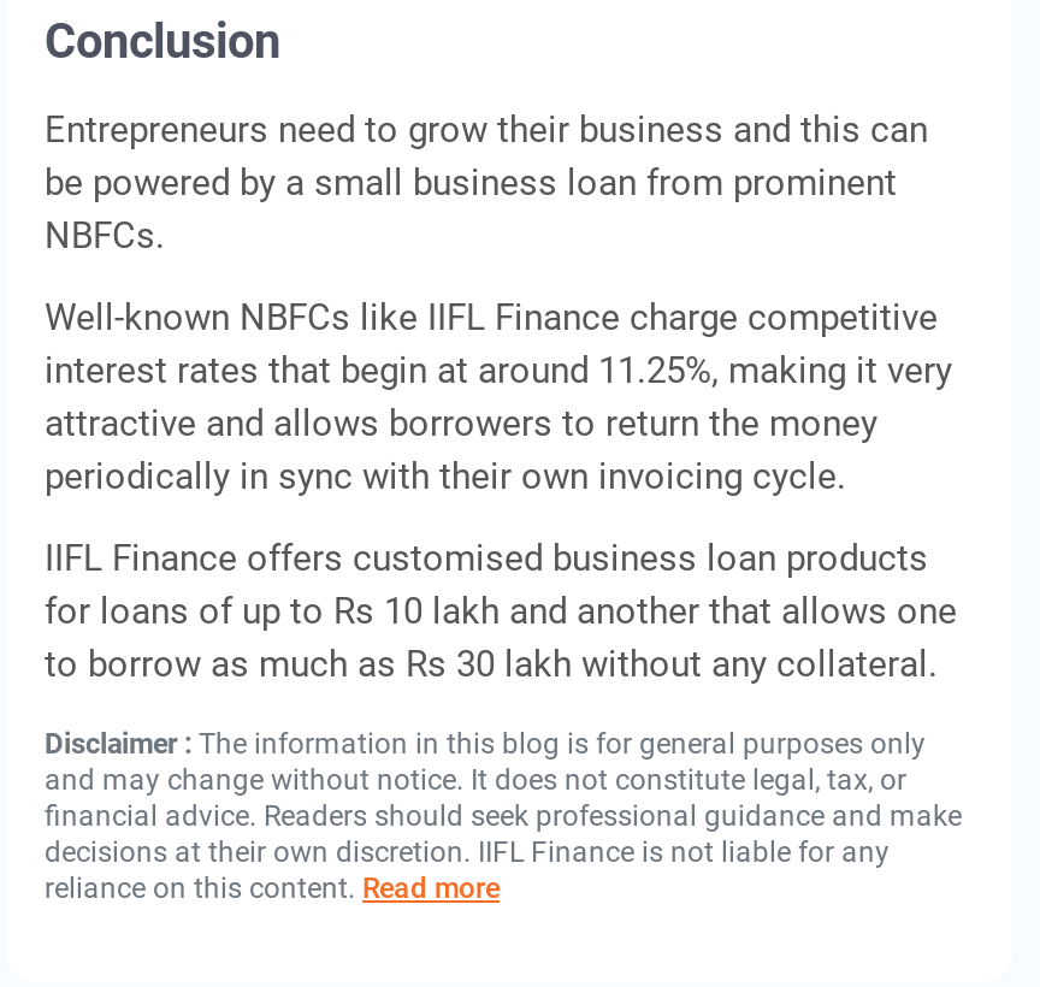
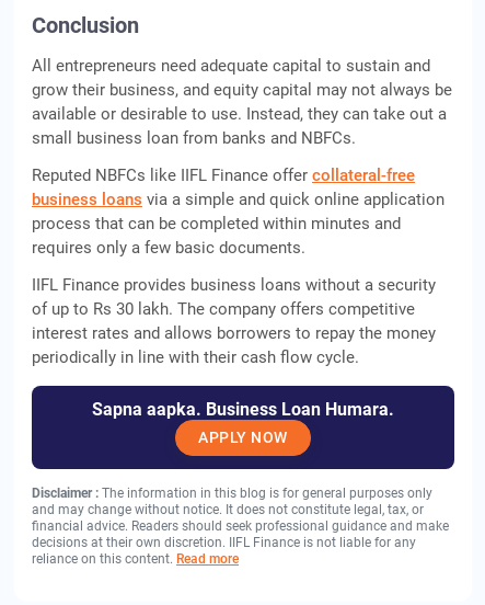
- Entrepreneurs need to grow their business and this can
- be powered by a small business loan from prominent
- NBFCs.
- Well-known NBFCs like IIFL Finance charge competitive
- interest rates that begin at around 11.25%, making it very
- attractive and allows borrowers to return the money
- periodically in sync with their own invoicing cycle.
- IIFL Finance offers customised business loan products
- for loans of up to Rs 10 lakh and another that allows one
- to borrow as much as Rs 30 lakh without any collateral.
+ All entrepreneurs need adequate capital to sustain and
+ grow their business, and equity capital may not always be
+ available or desirable to use. Instead, they can take out a
+ small business loan from banks and NBFCs.
+ Reputed NBFCs like IIFL Finance offer collateral-free
+ business loans via a simple and quick online application
+ process that can be completed within minutes and
+ requires only a few basic documents.
+ IIFL Finance provides business loans without a security
+ of up to Rs 30 lakh. The company offers competitive
+ interest rates and allows borrowers to repay the money
+ periodically in line with their cash flow cycle.
+ Sapna aapka. Business Loan Humara.
+ APPLY NOW
